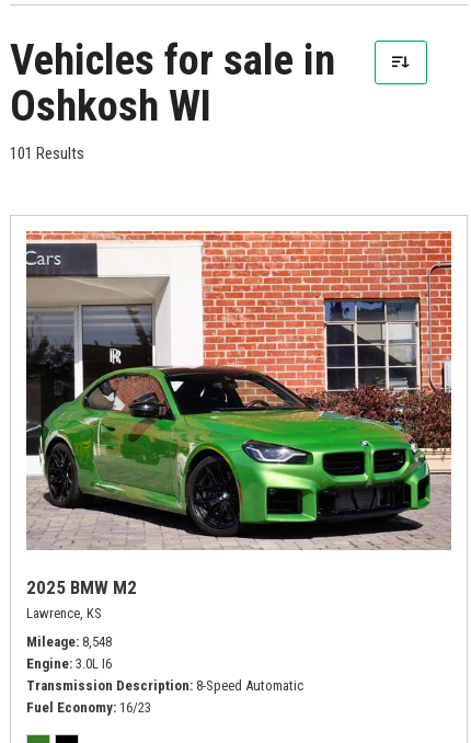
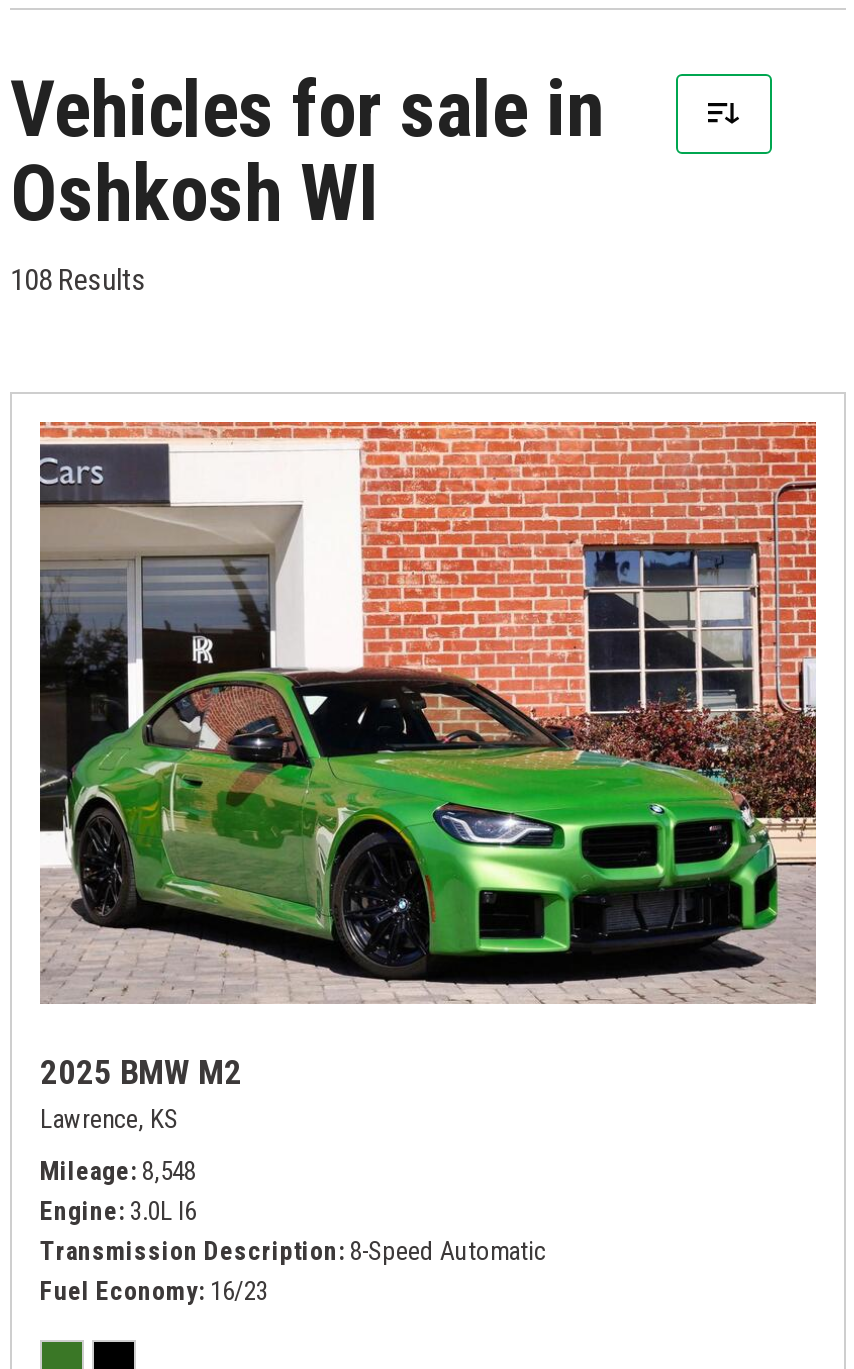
- 101 Results
+ 108 Results
